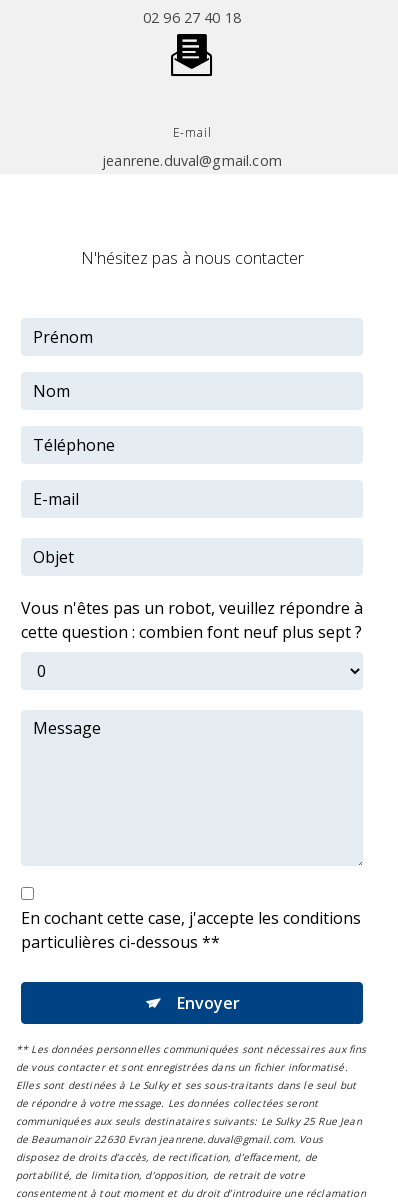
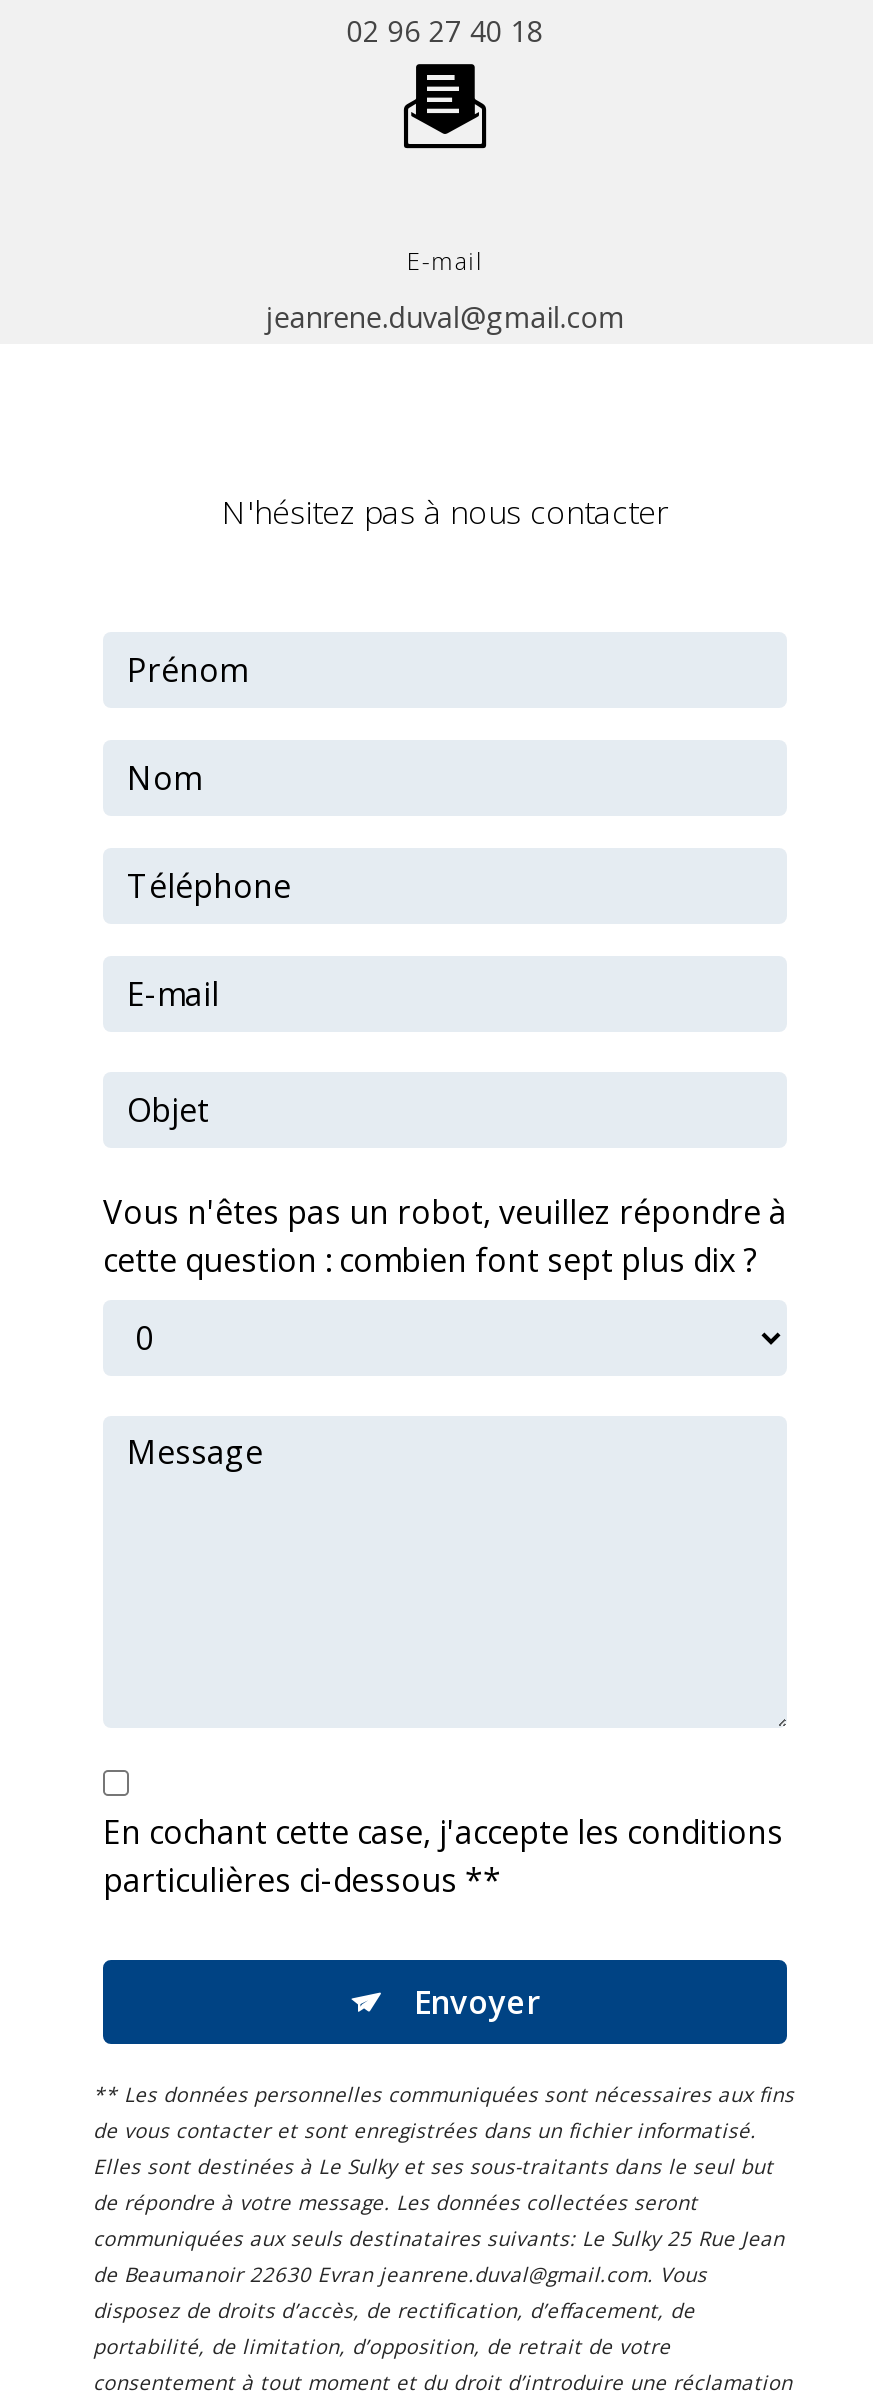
- cette question : combien font neuf plus sept ?
+ cette question : combien font sept plus dix ?
